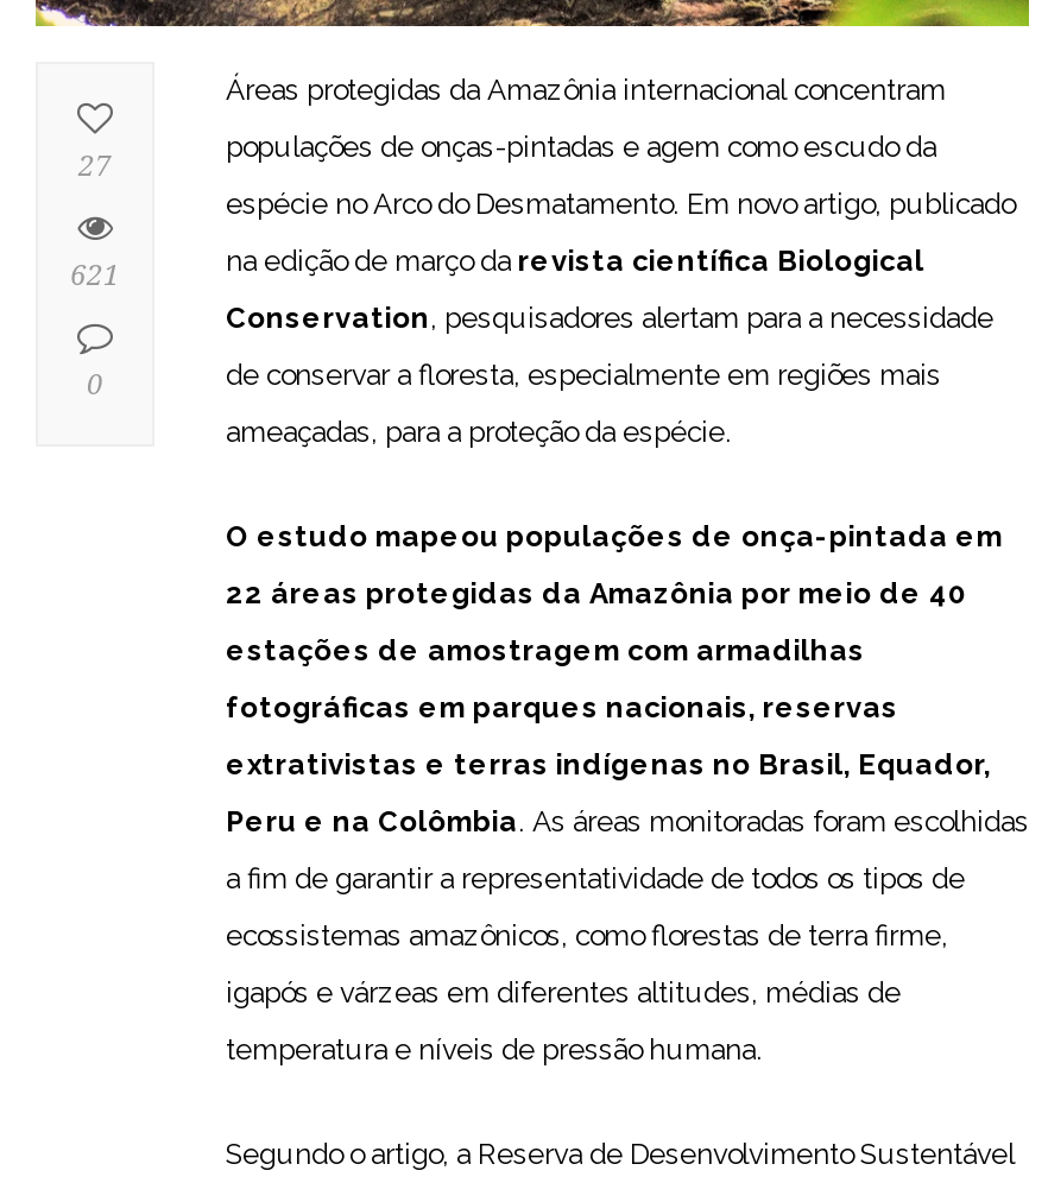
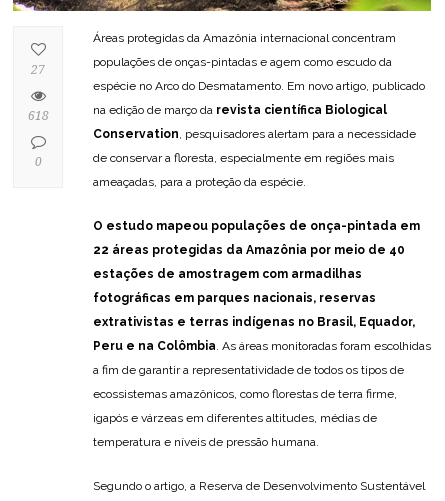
- 621
+ 618
